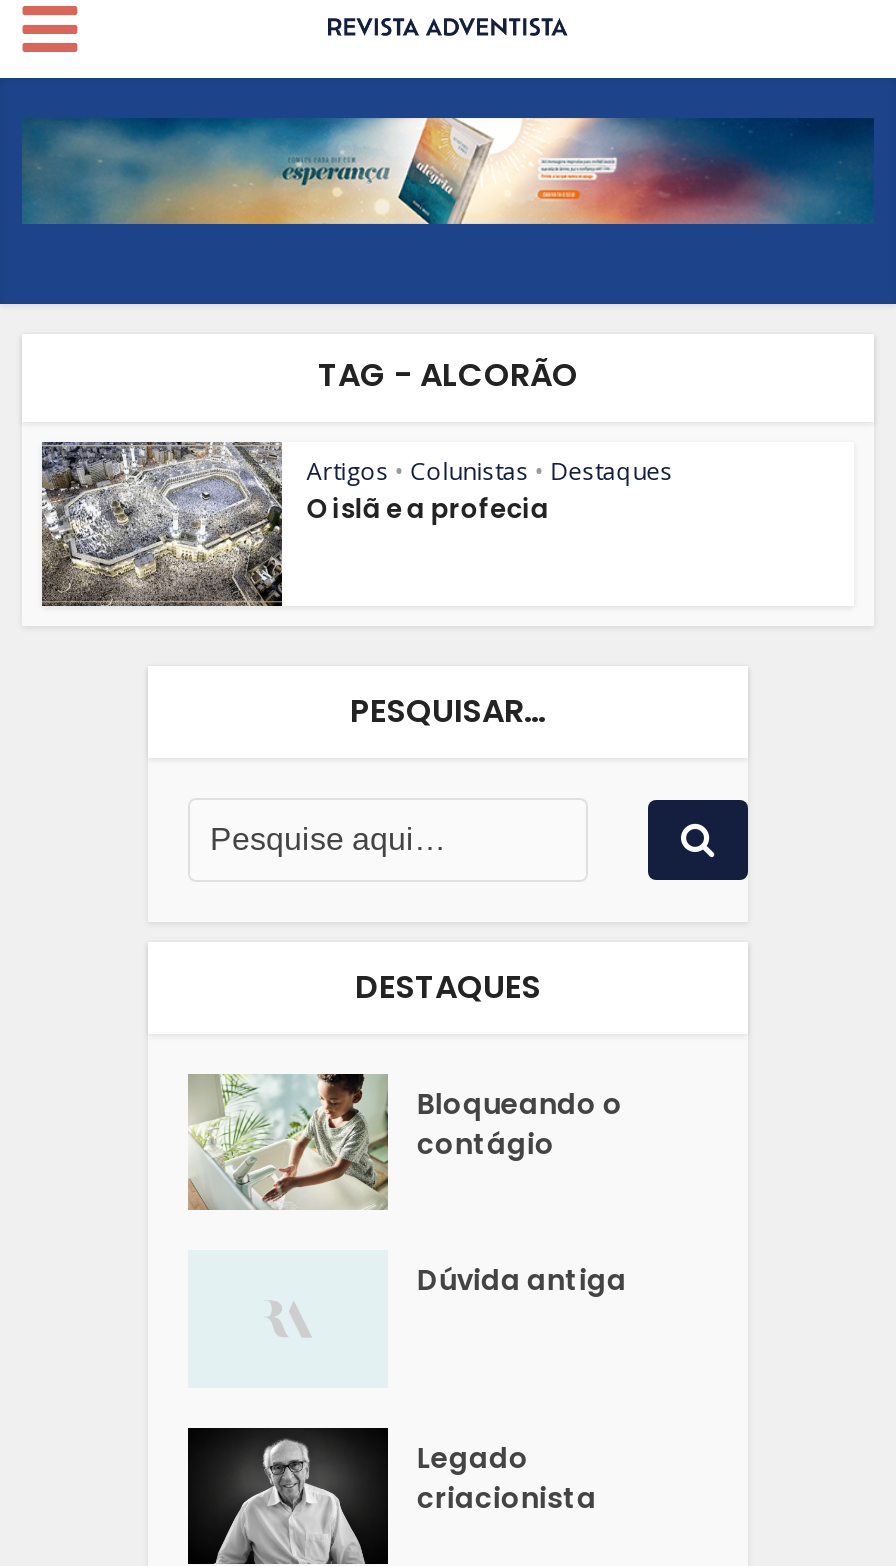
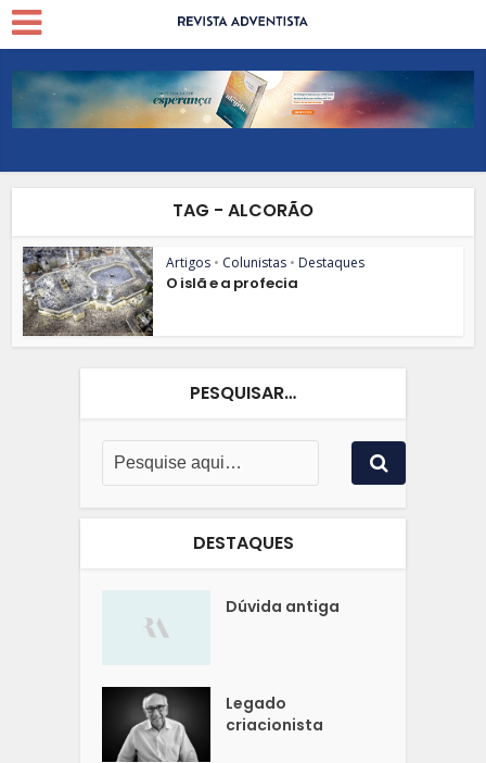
- [image]
- Bloqueando o
- contágio
